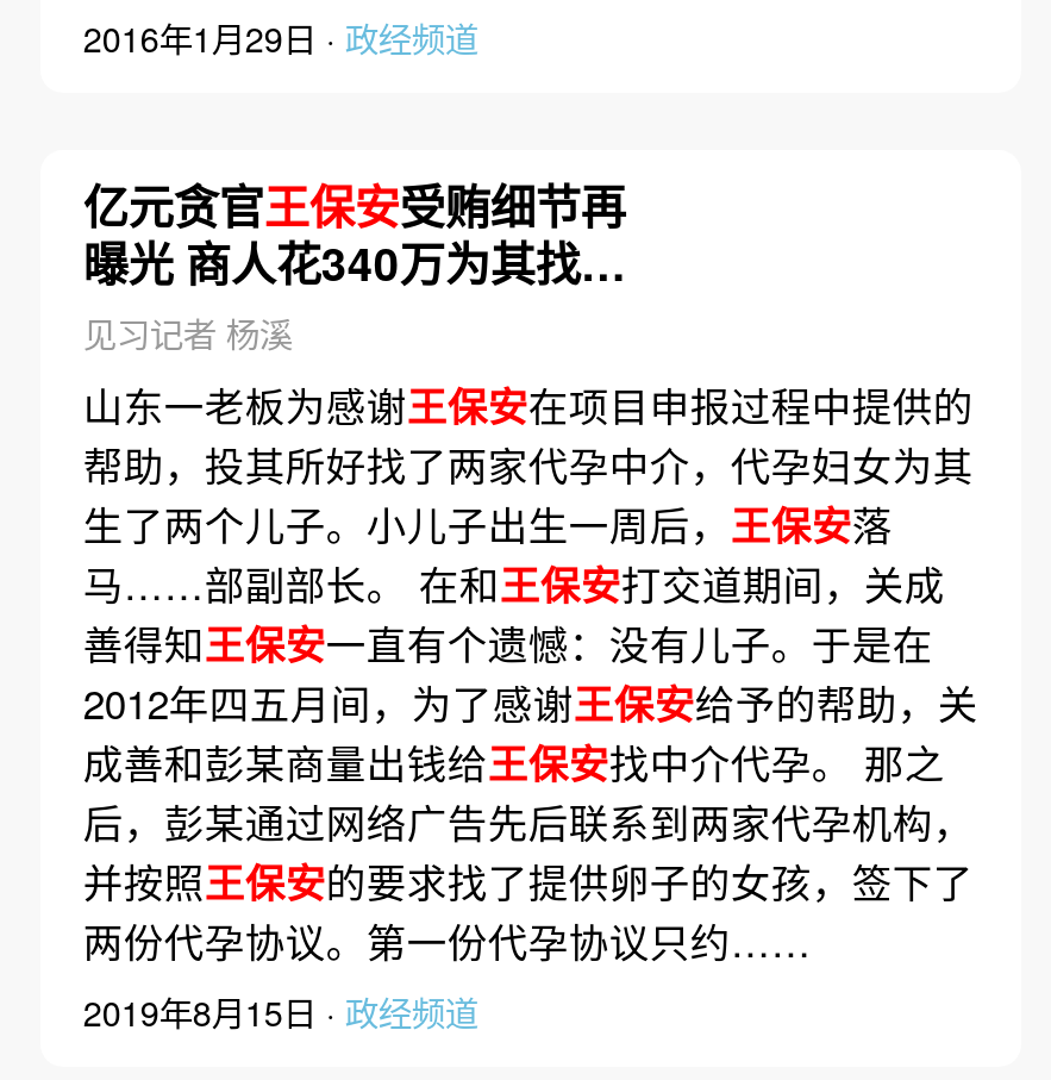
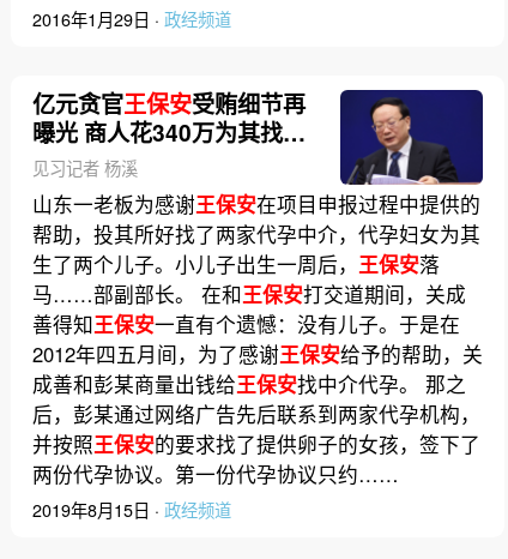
+ [image]
